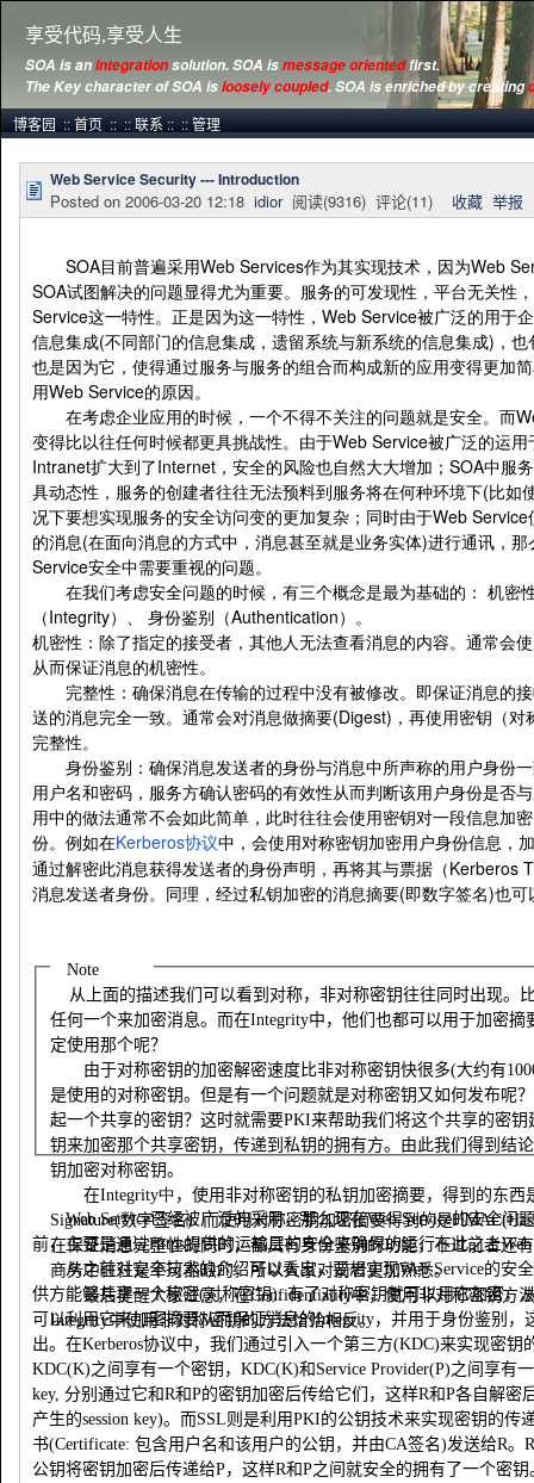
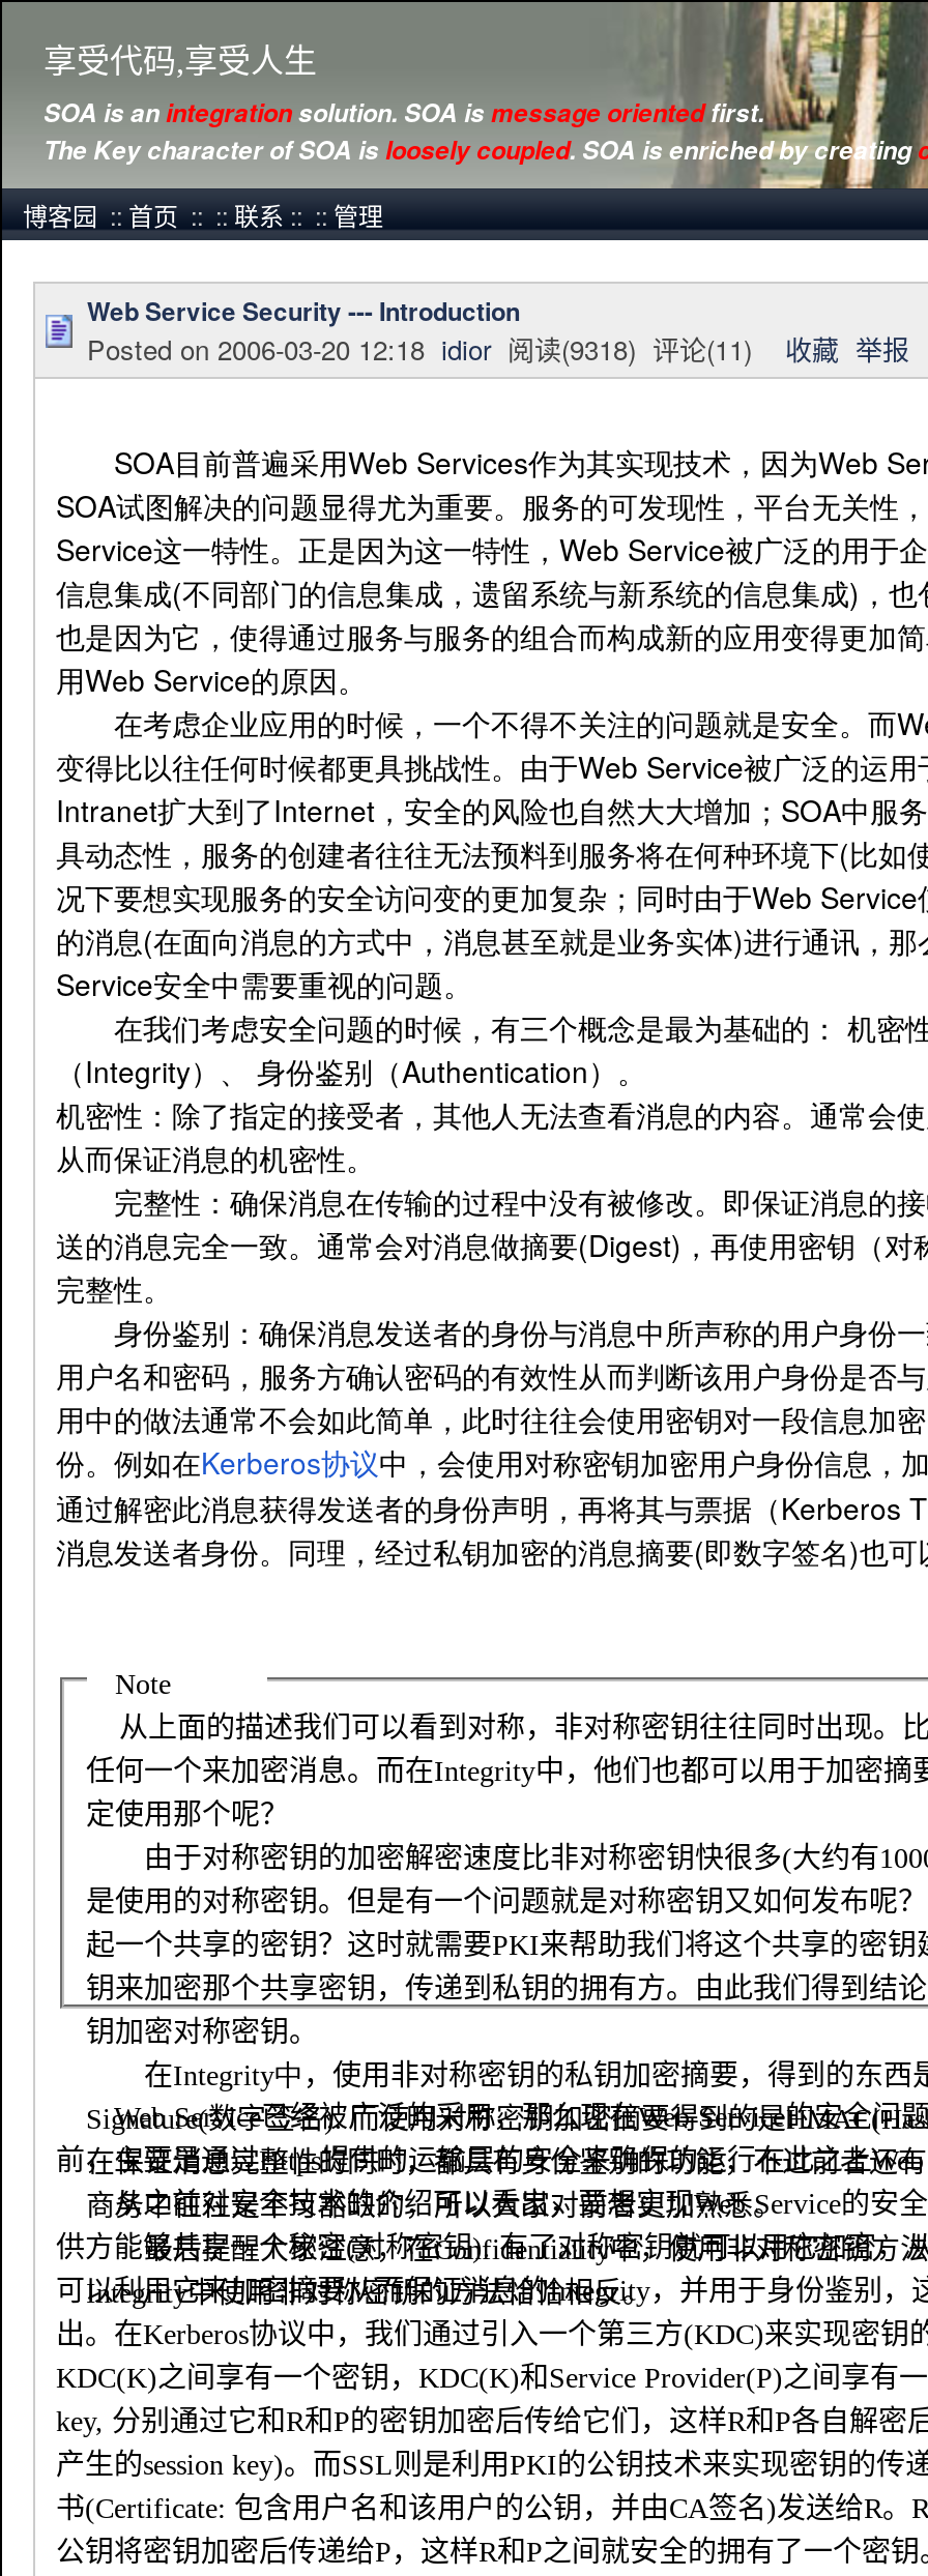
- Posted on 2006-03-20 12:18 idior阅读(9316) 评论(11)收藏 举报
+ Posted on 2006-03-20 12:18 idior阅读(9318) 评论(11)收藏 举报
